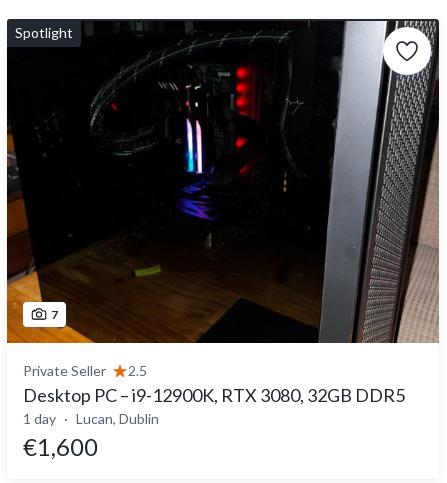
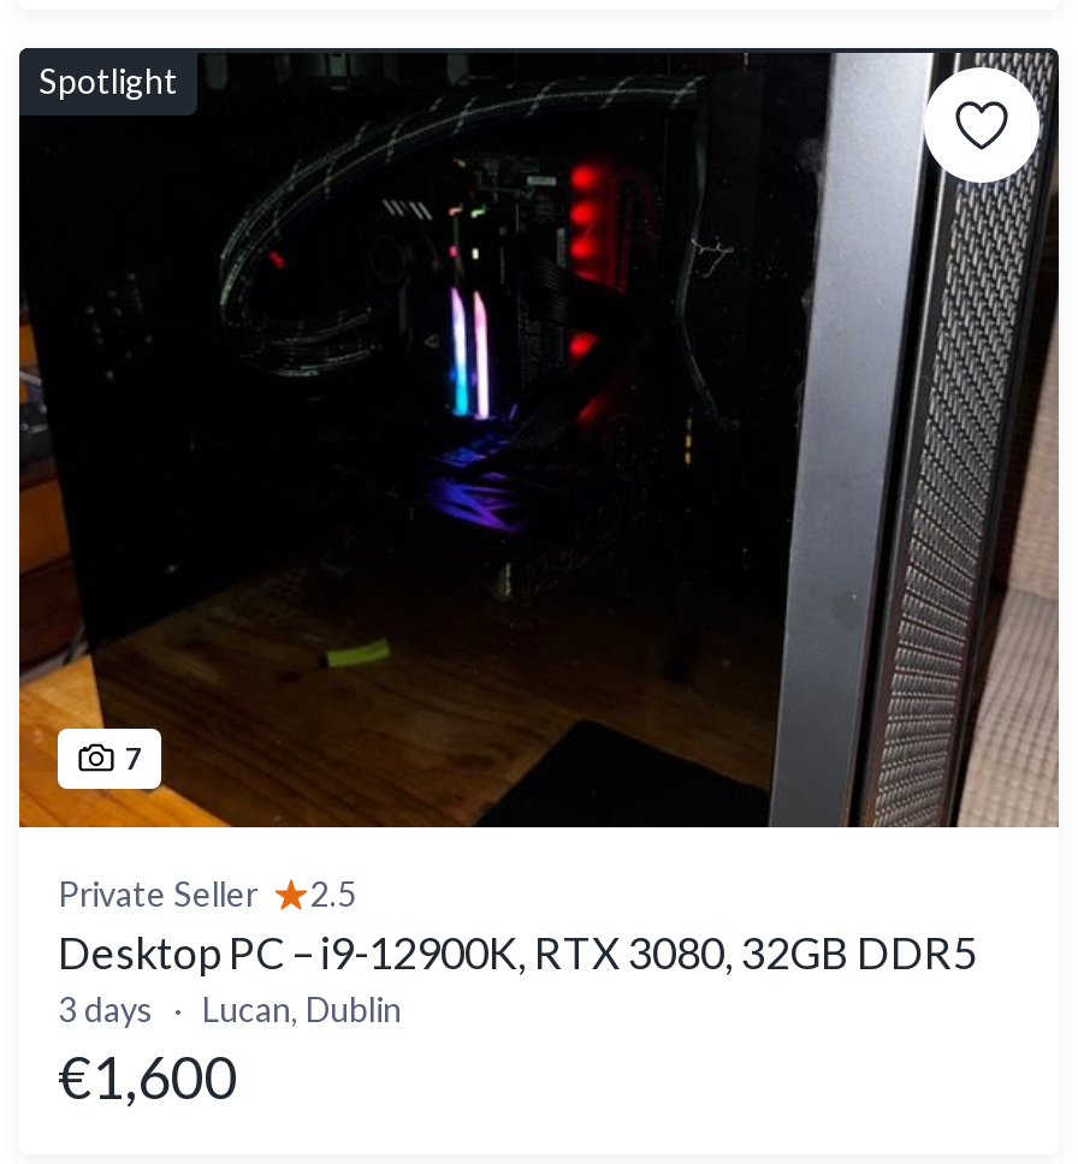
- 1 day Lucan, Dublin
+ 3 days Lucan, Dublin
